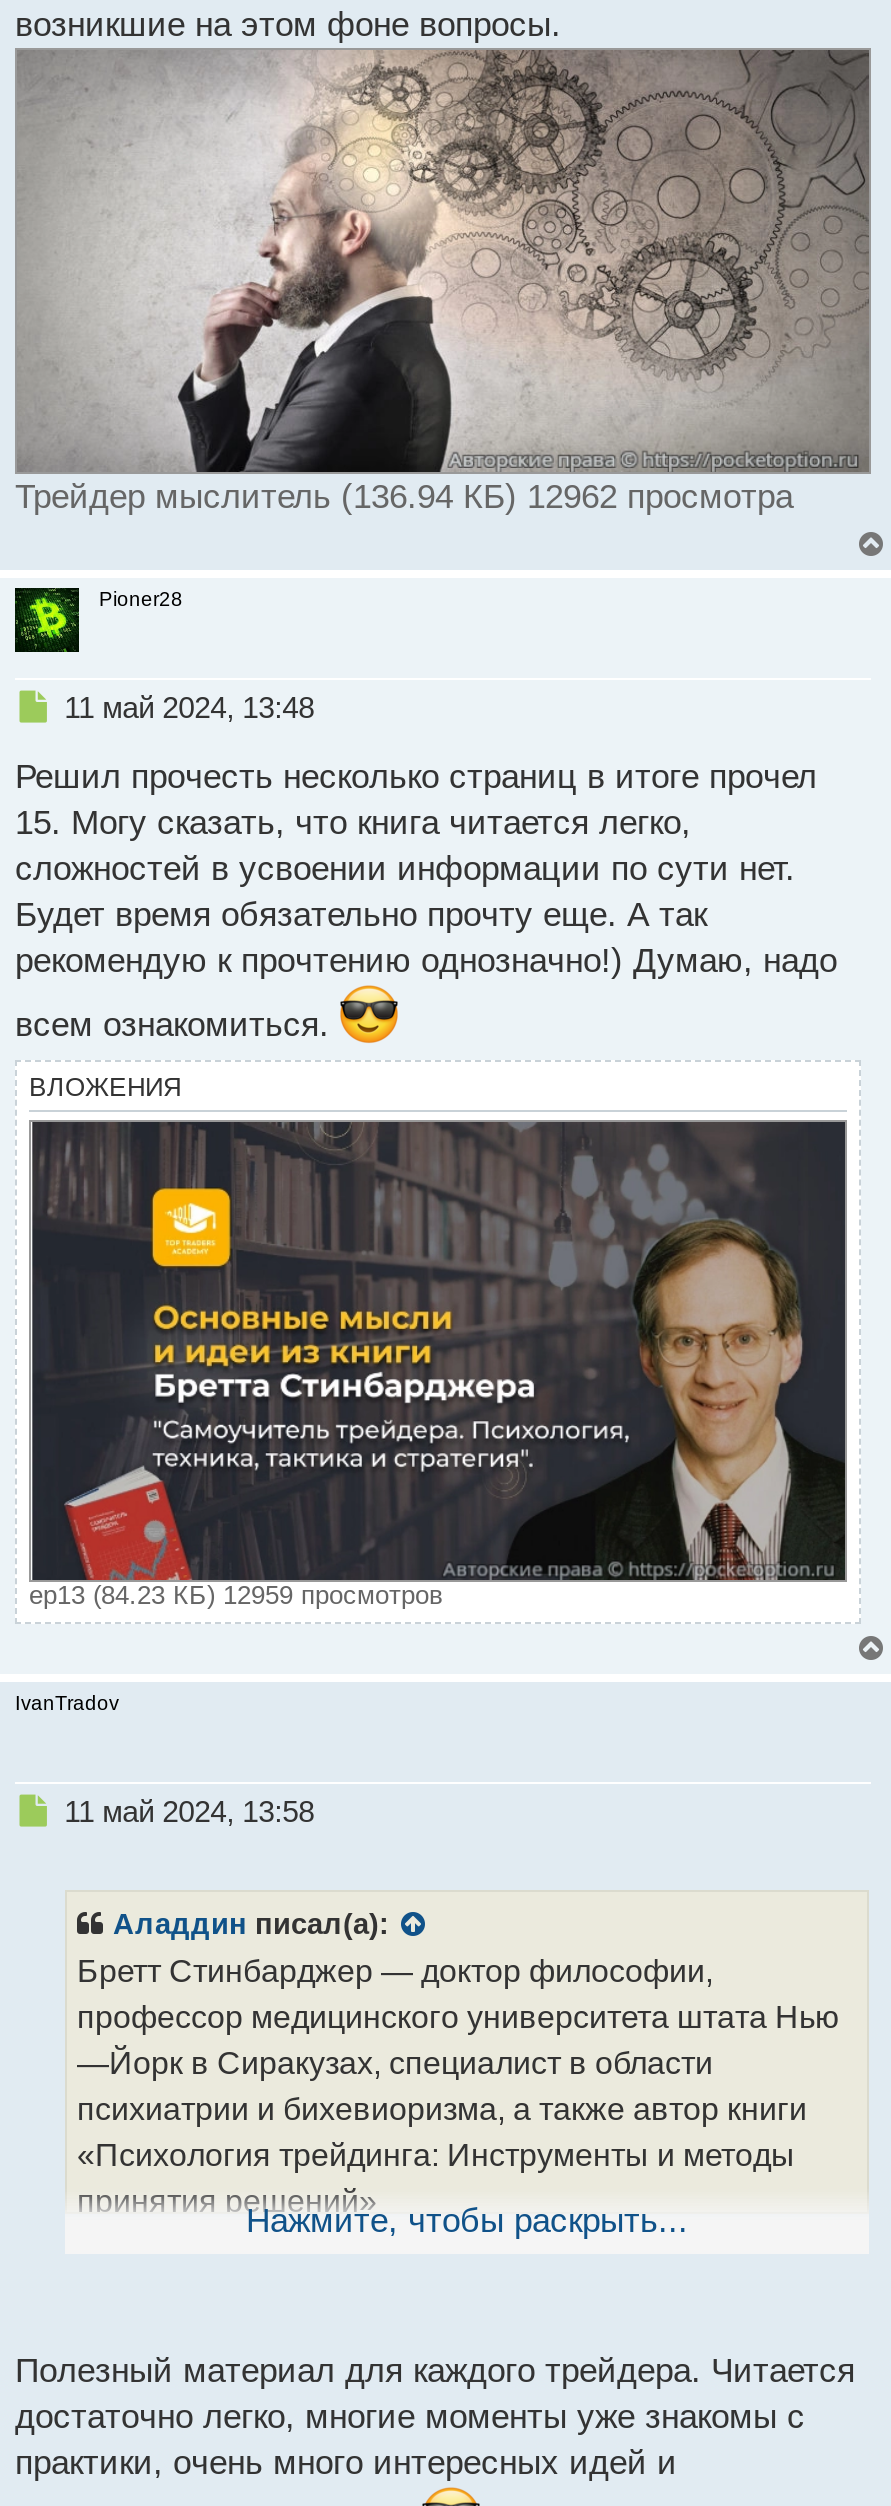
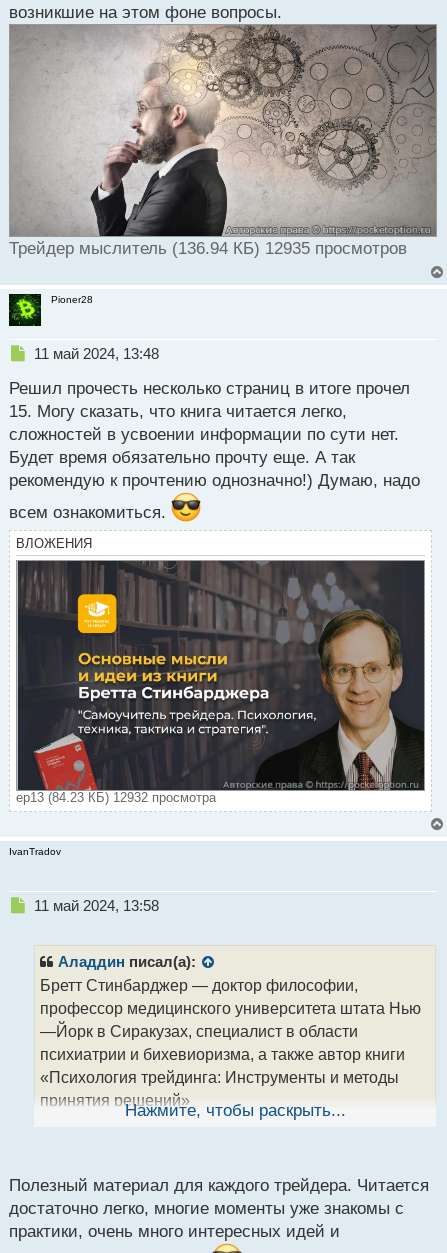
- Трейдер мыслитель (136.94 КБ) 12962 просмотра
+ Трейдер мыслитель (136.94 КБ) 12935 просмотров

- ер13 (84.23 КБ) 12959 просмотров
+ ер13 (84.23 КБ) 12932 просмотра
